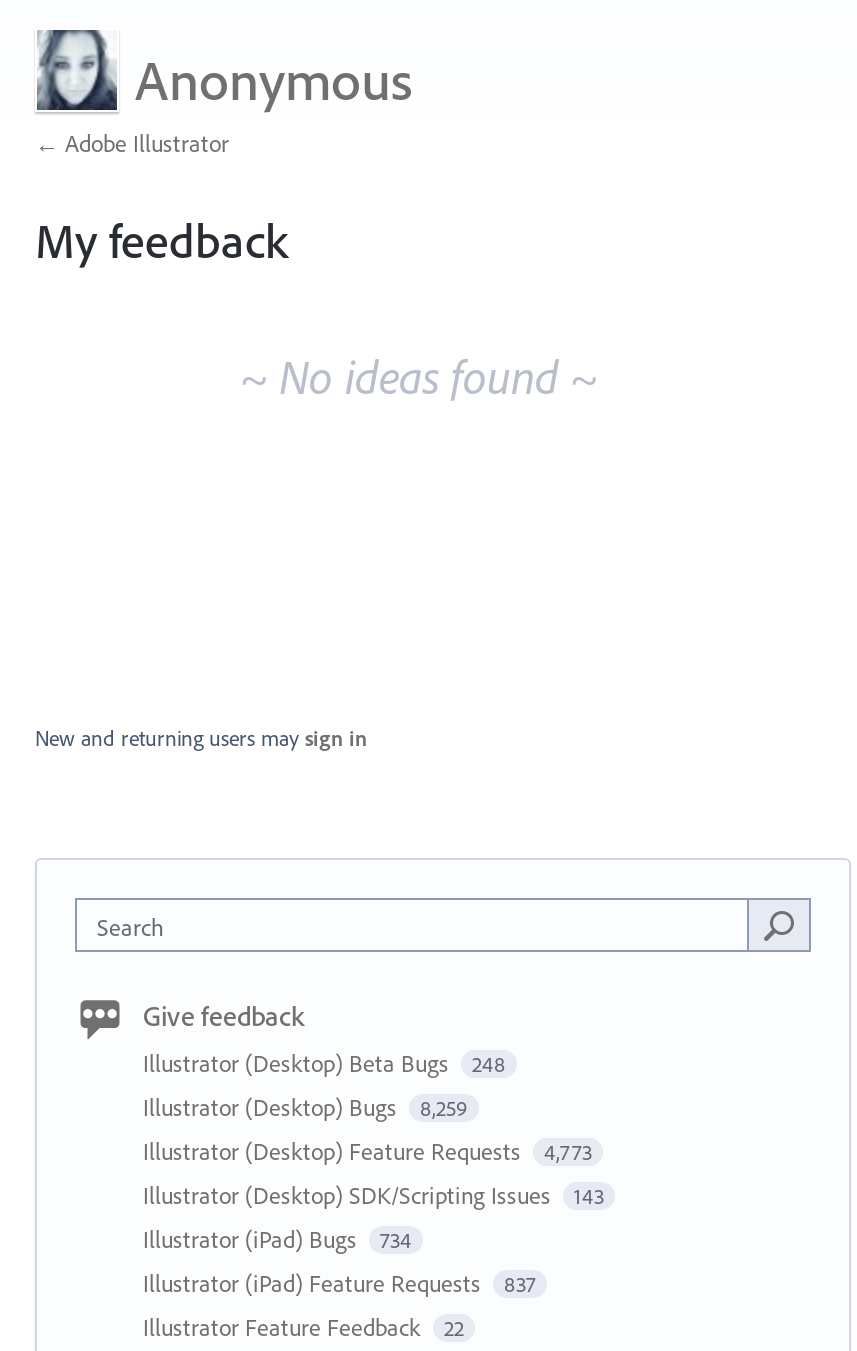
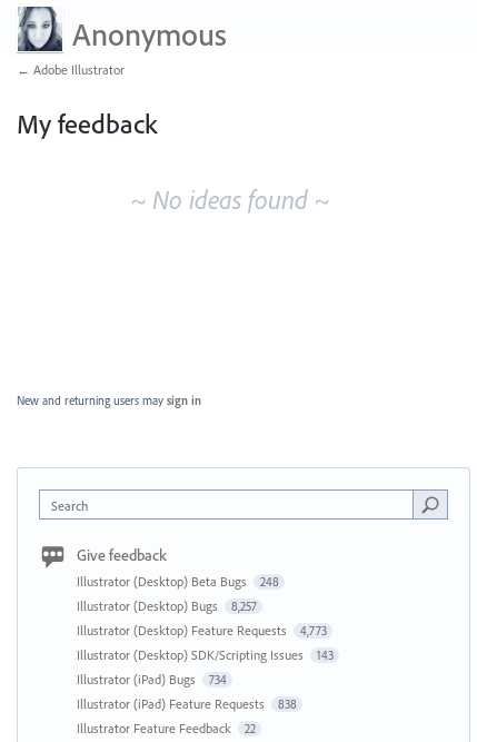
- Illustrator (Desktop) Bugs 8,259
+ Illustrator (Desktop) Bugs 8,257

- Illustrator (iPad) Feature Requests 837
+ Illustrator (iPad) Feature Requests 838
